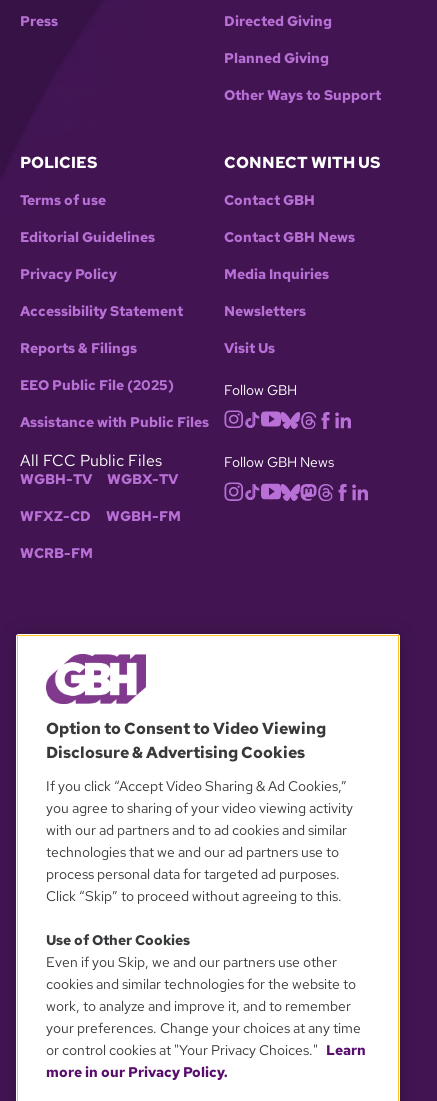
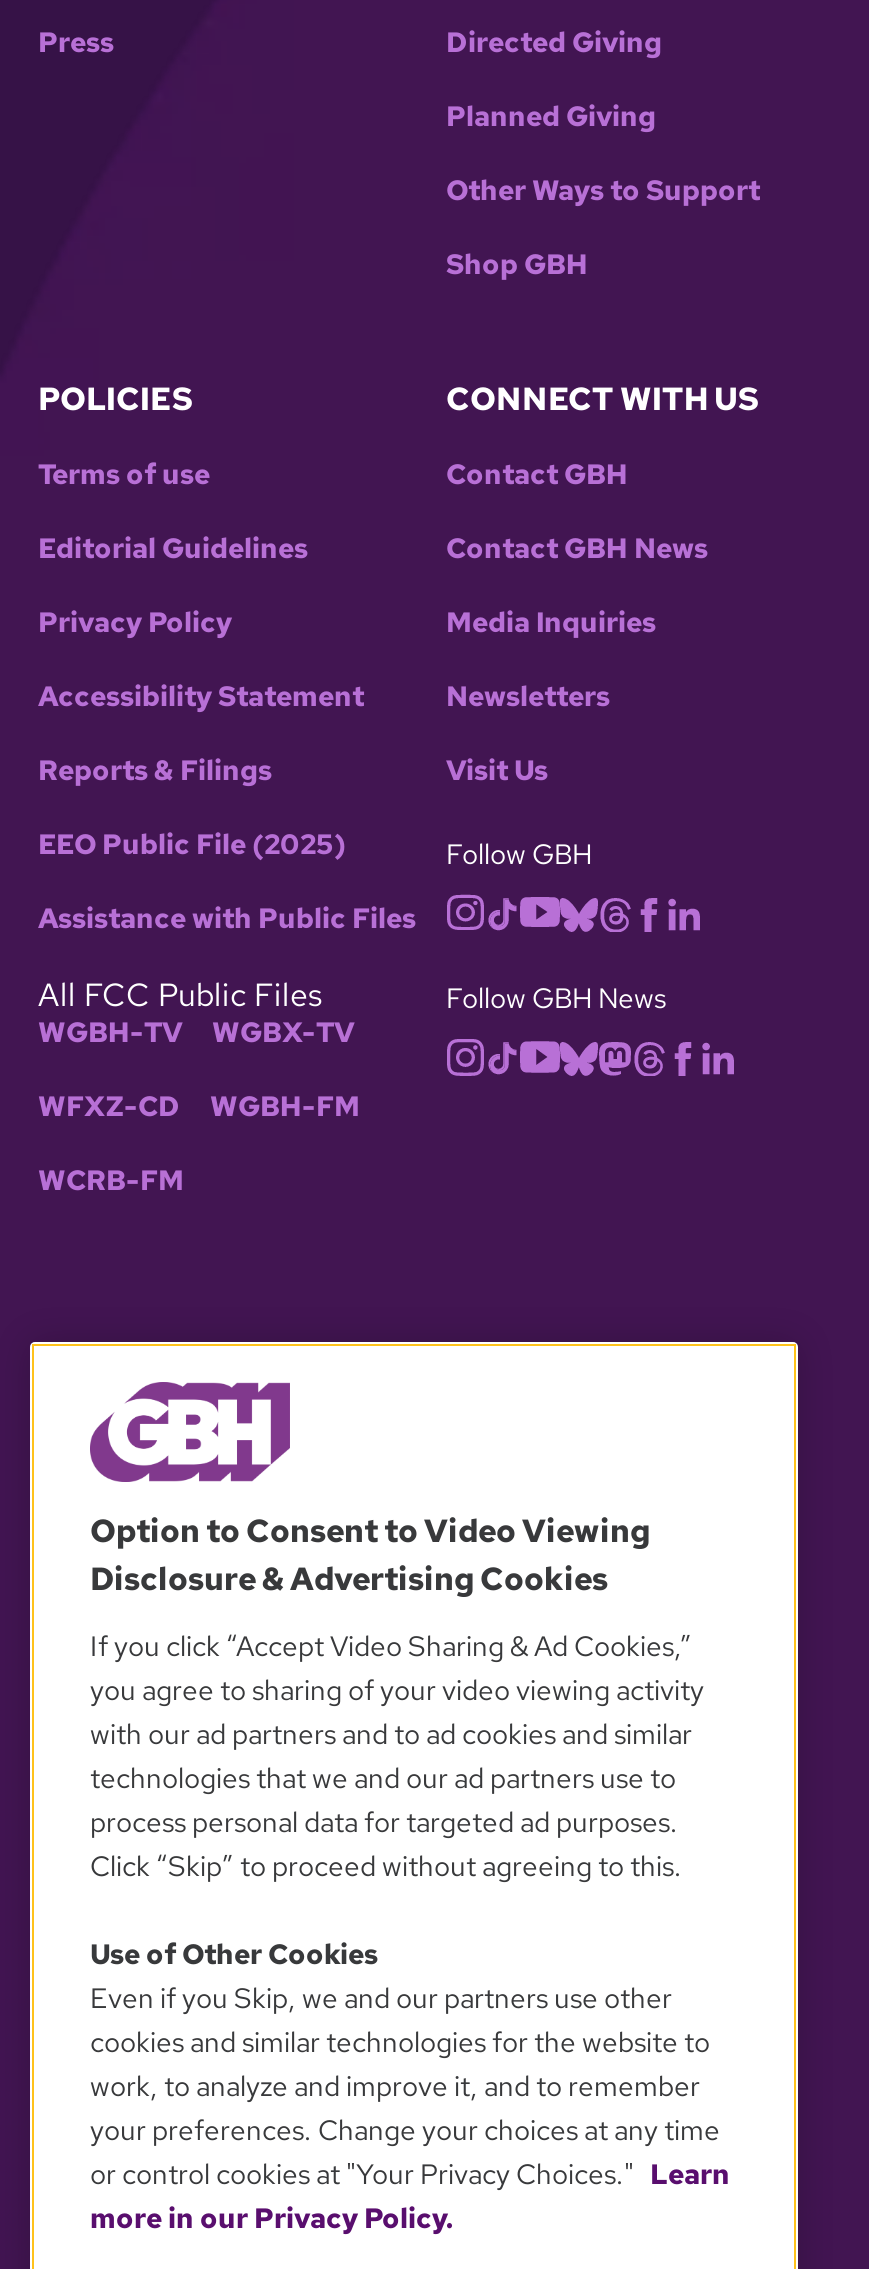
+ Shop GBH
